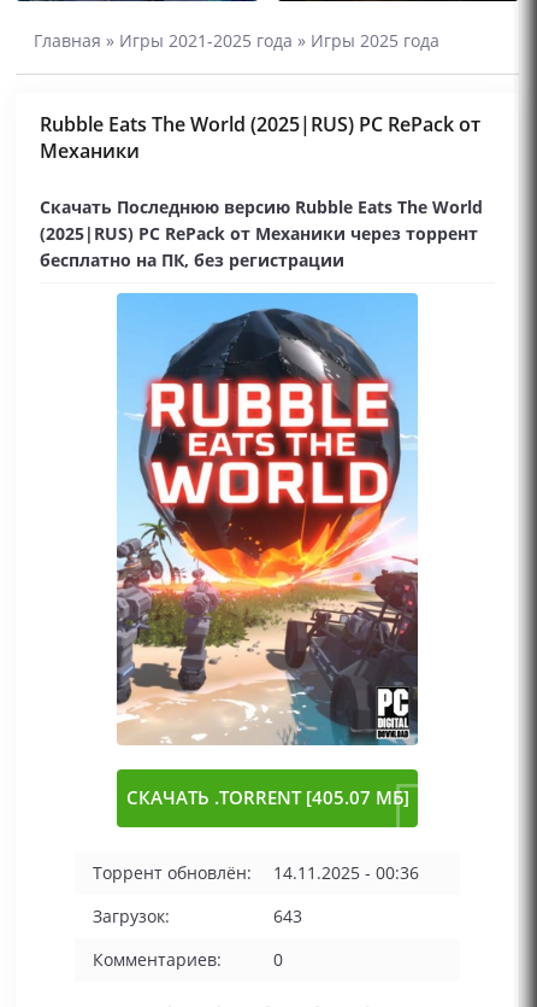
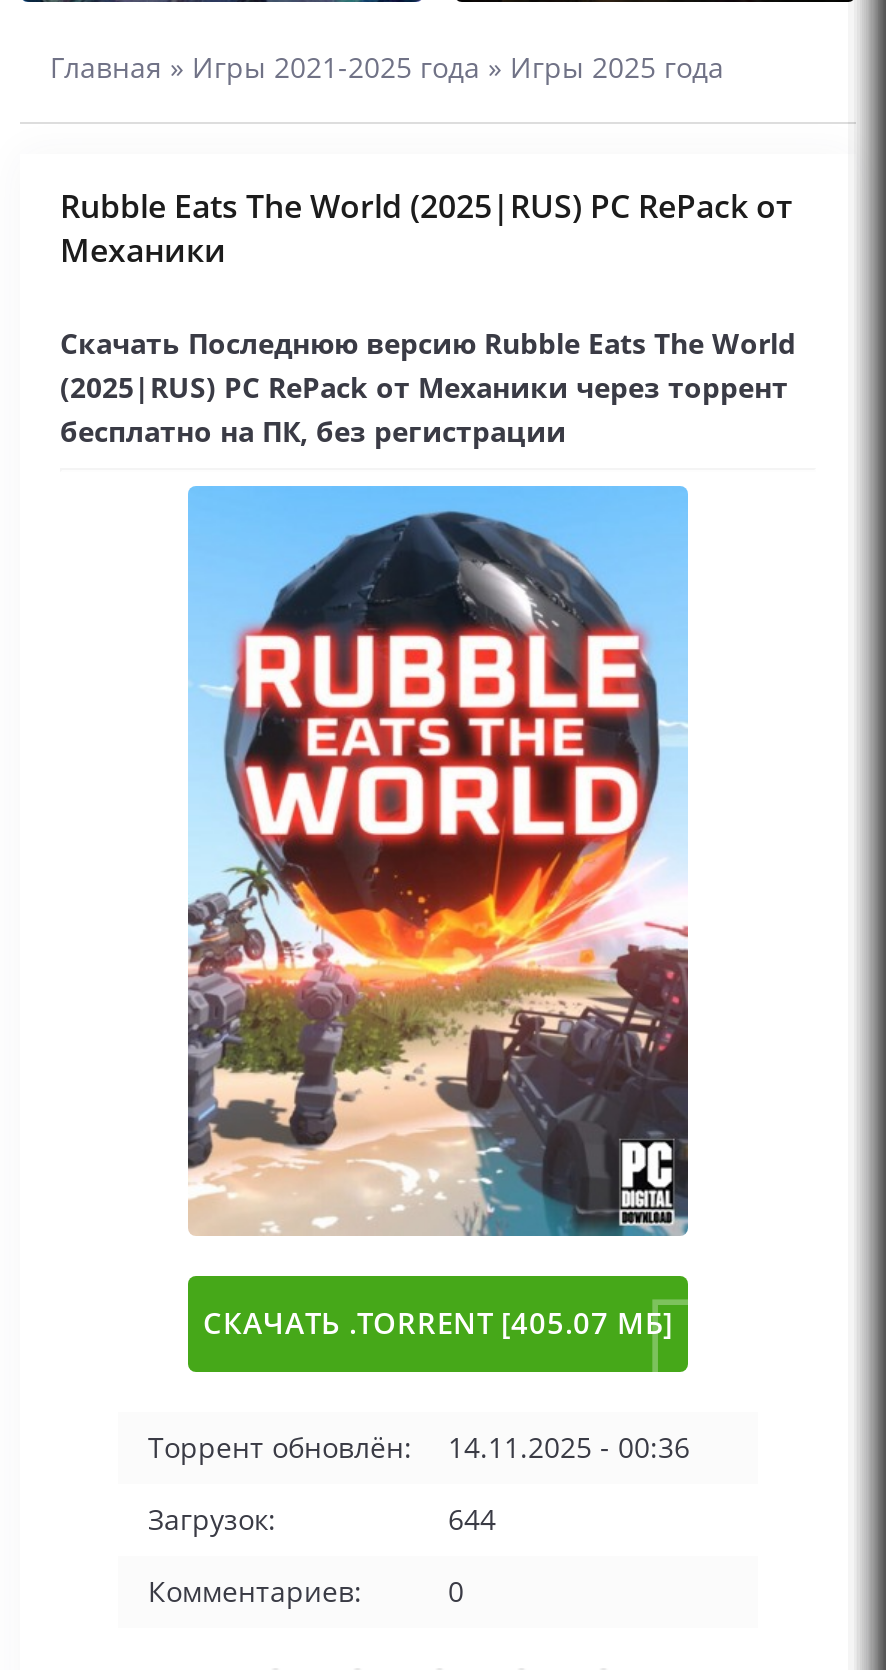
- 643
+ 644
